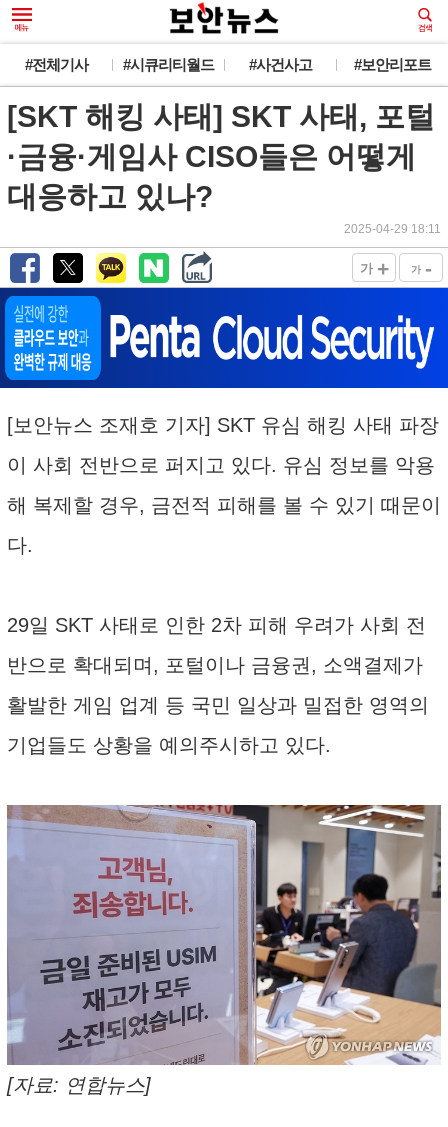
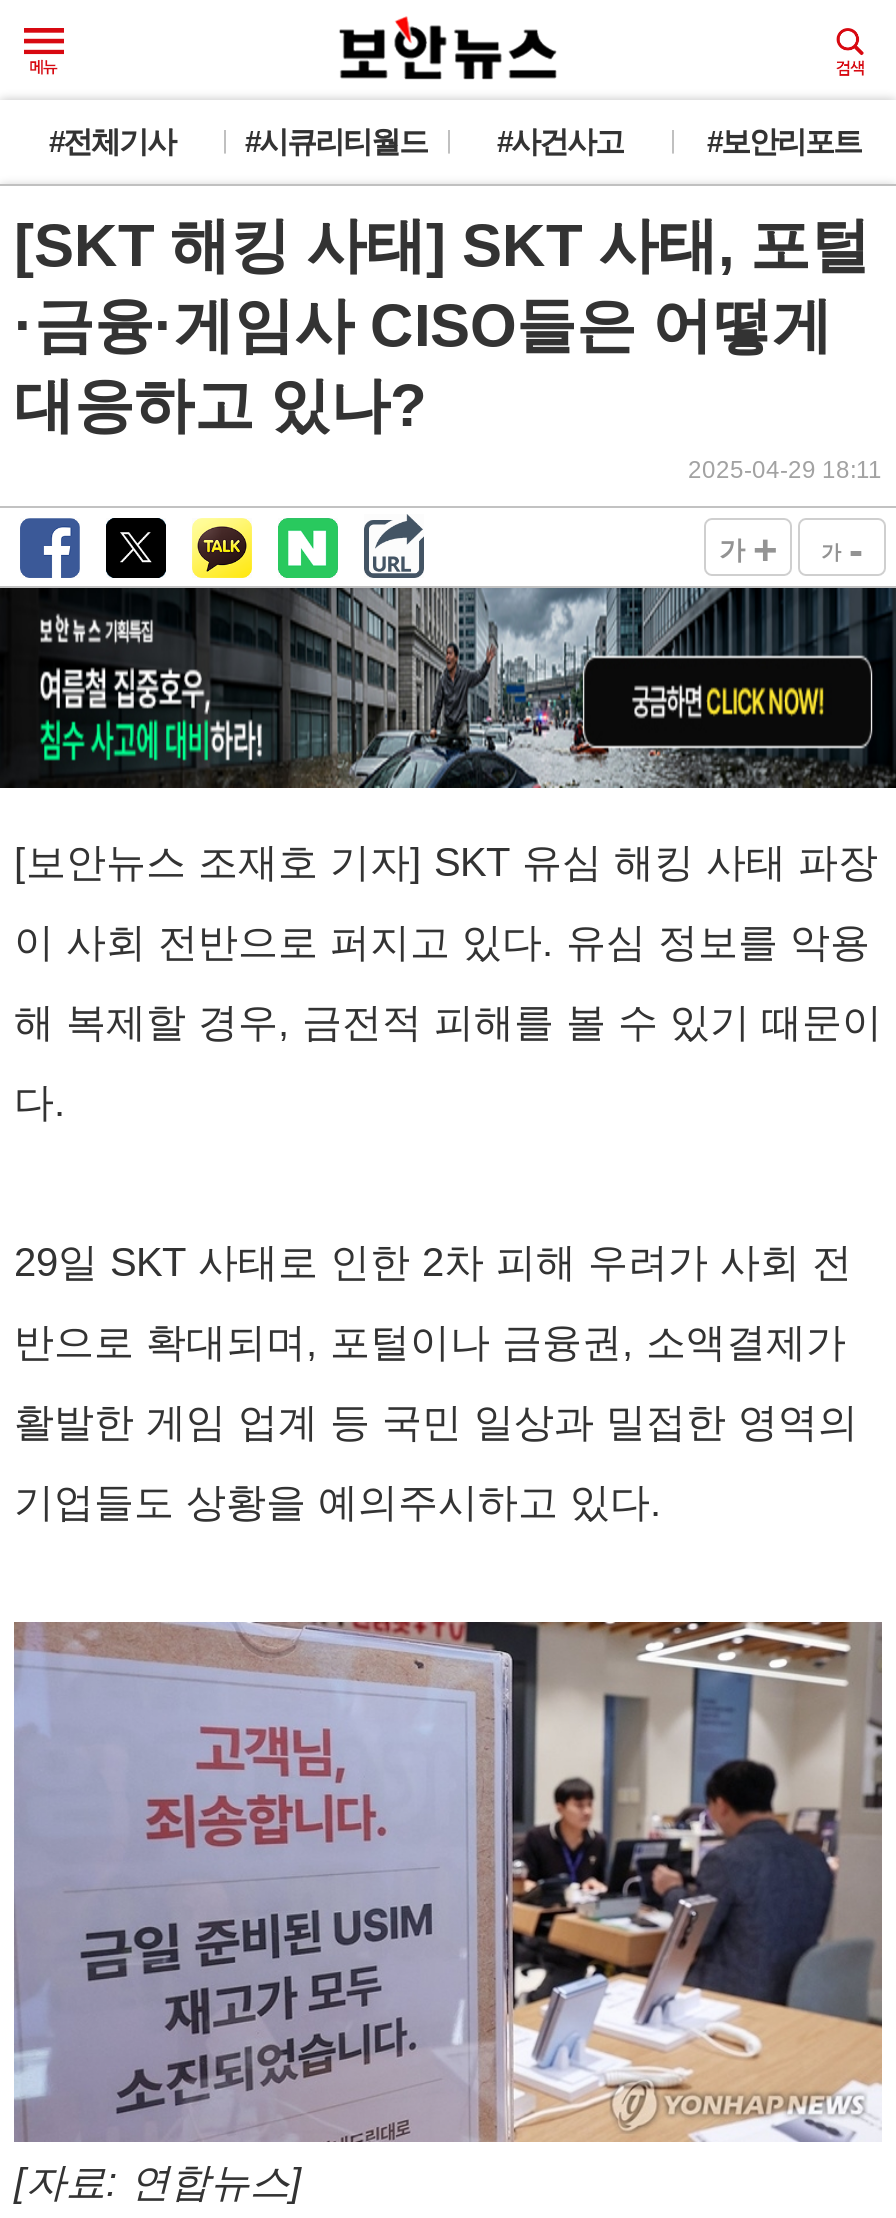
- [image]
+ [image]
